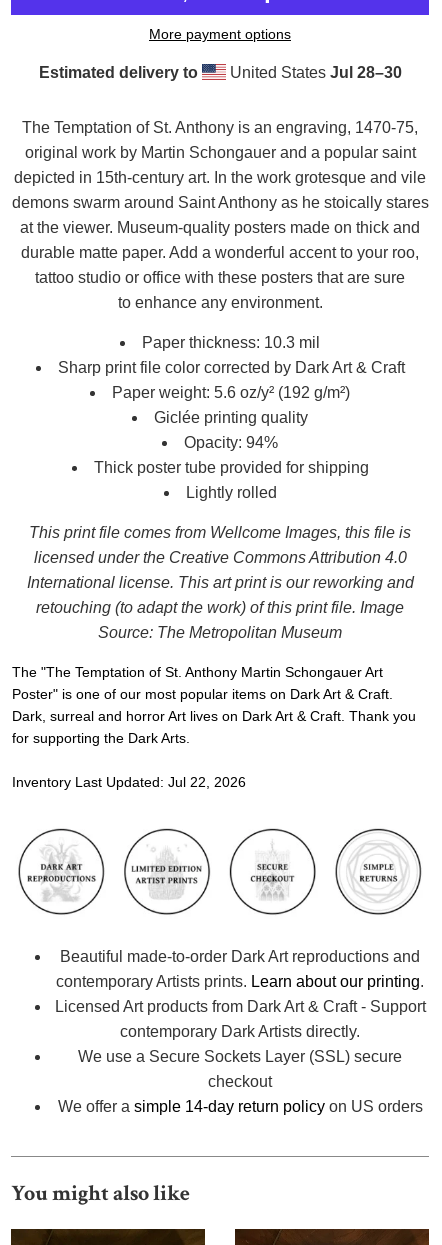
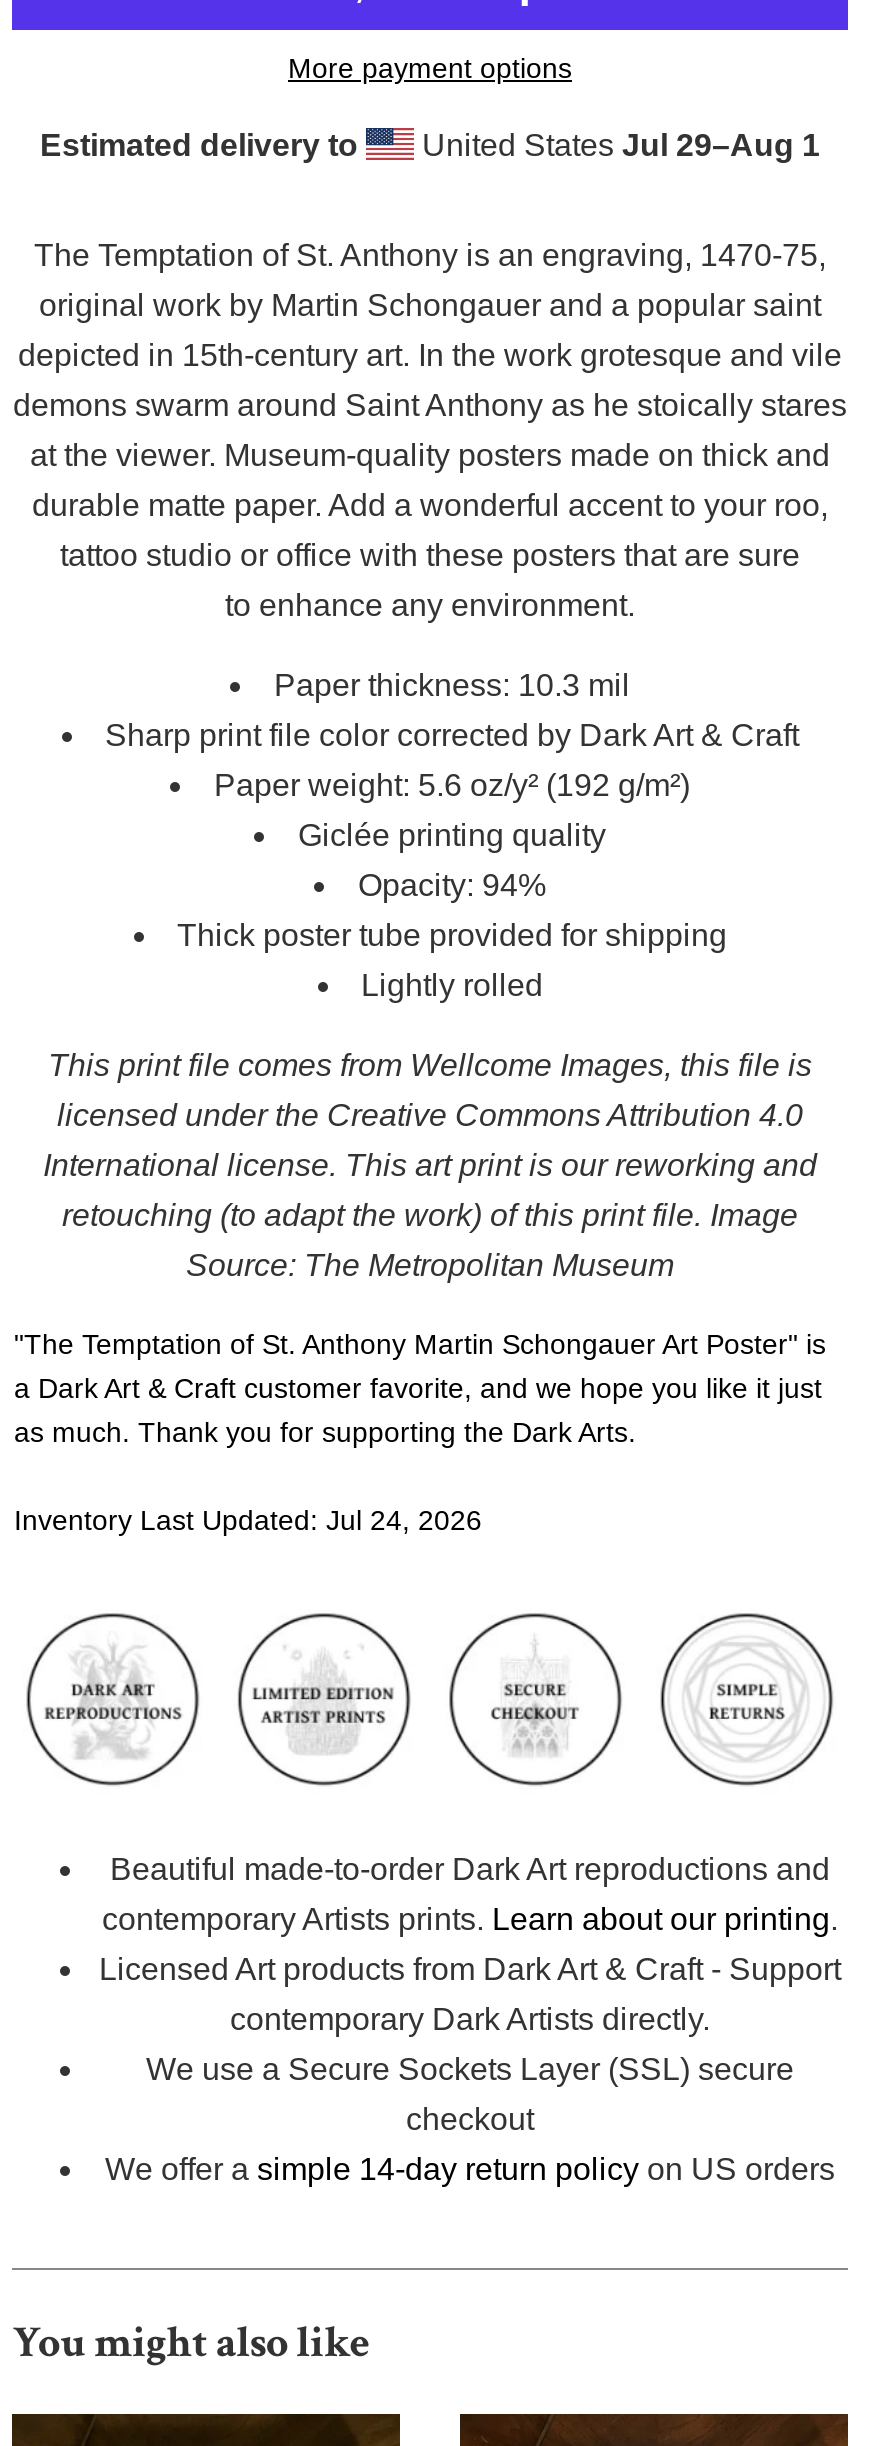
- United States Jul 28–30
+ United States Jul 29–Aug 1

- The "The Temptation of St. Anthony Martin Schongauer Art
- Poster" is one of our most popular items on Dark Art & Craft.
- Dark, surreal and horror Art lives on Dark Art & Craft. Thank you
- for supporting the Dark Arts.
+ "The Temptation of St. Anthony Martin Schongauer Art Poster" is
+ a Dark Art & Craft customer favorite, and we hope you like it just
+ as much. Thank you for supporting the Dark Arts.

- Inventory Last Updated: Jul 22, 2026
+ Inventory Last Updated: Jul 24, 2026
